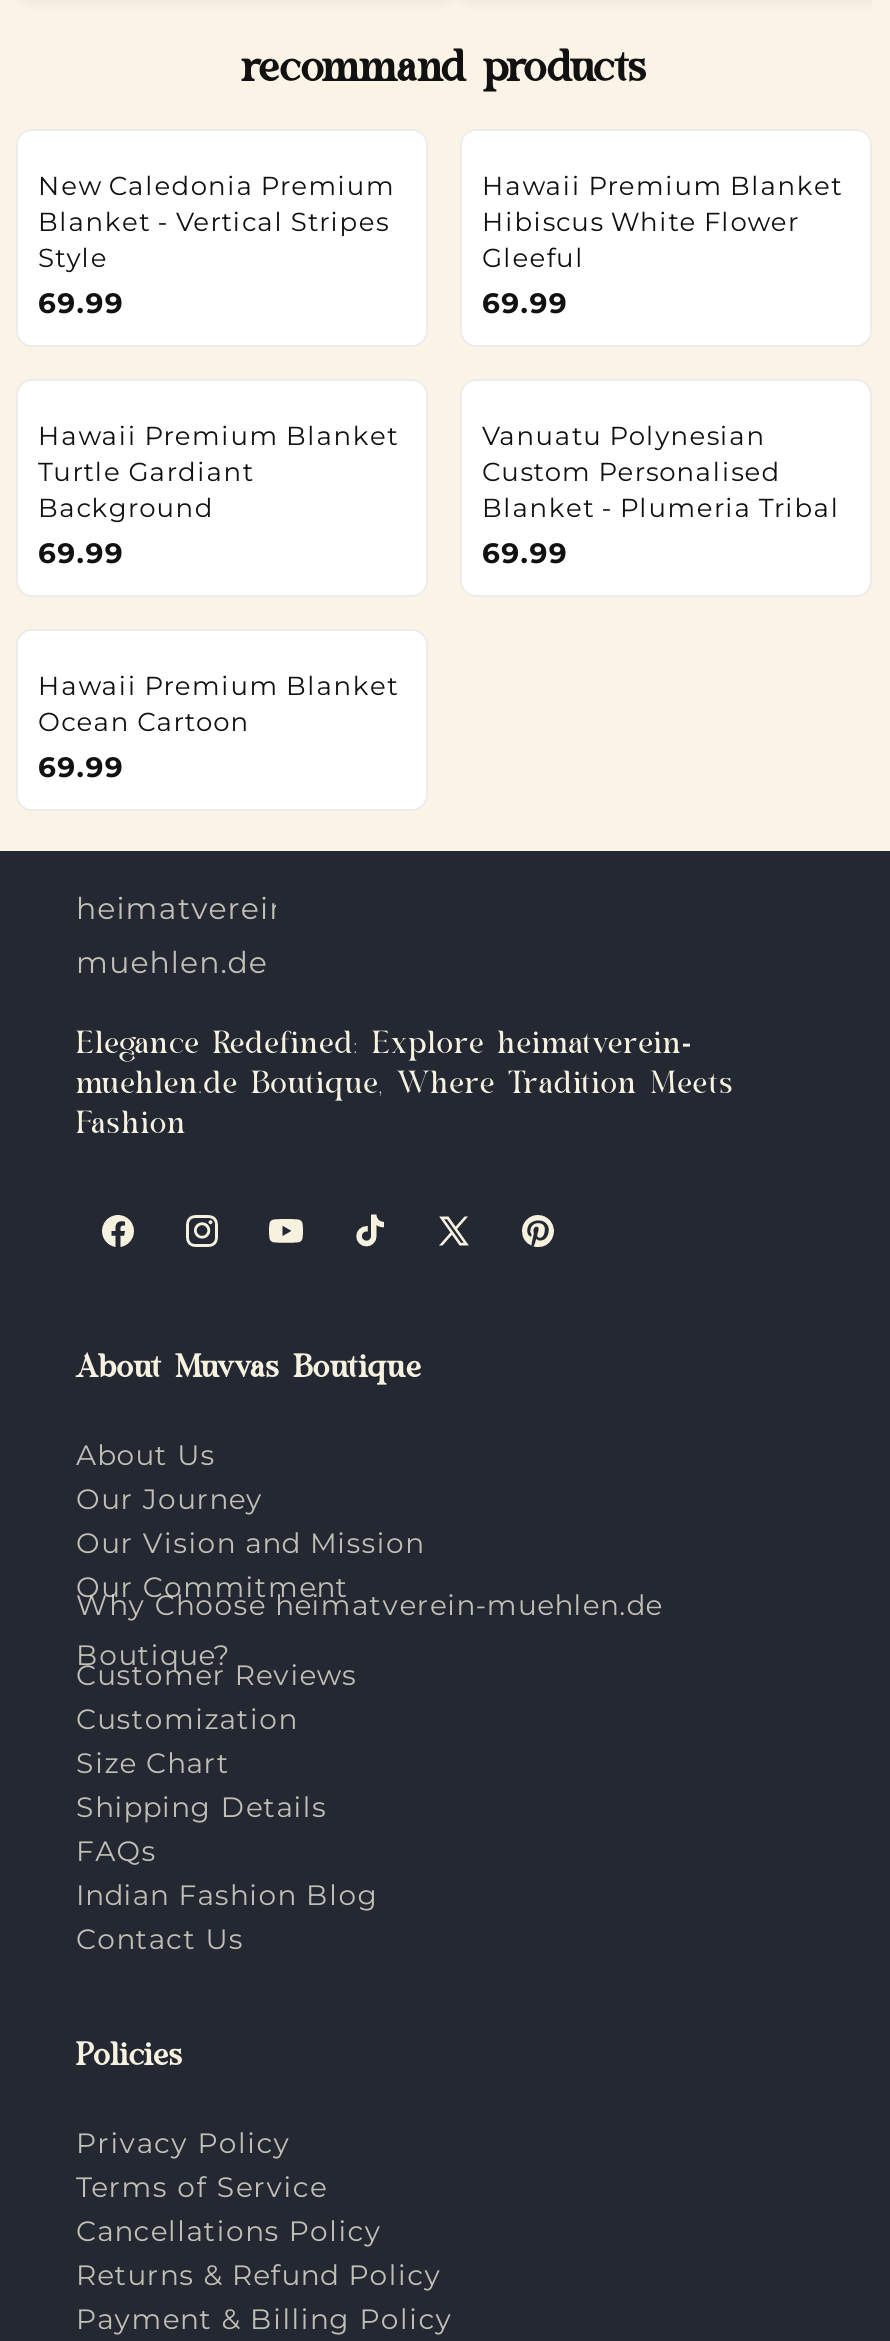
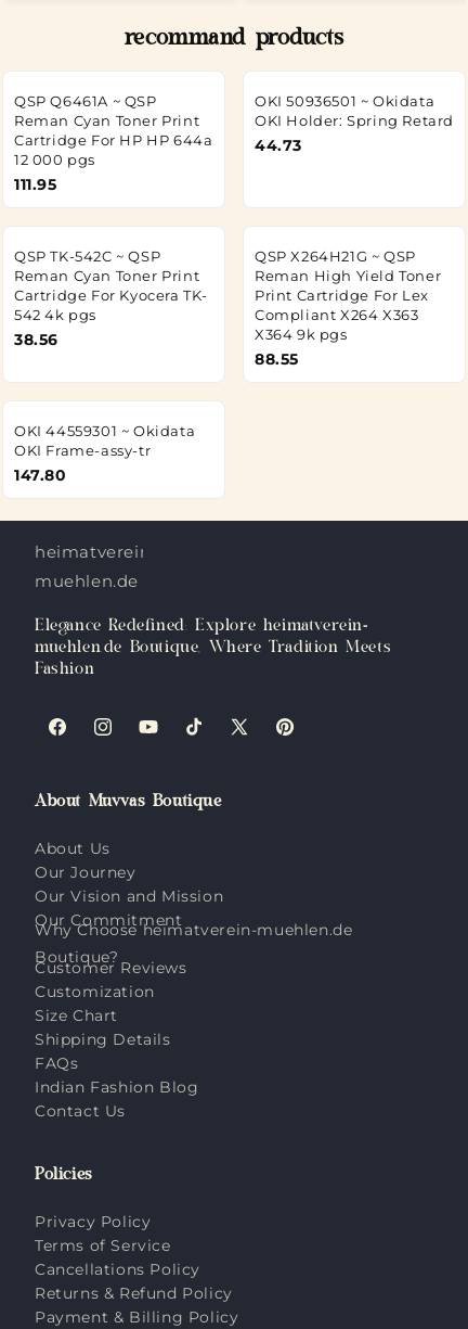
- New Caledonia Premium
- Blanket - Vertical Stripes
- Style
- 69.99
+ QSP Q6461A ~ QSP
+ Reman Cyan Toner Print
+ Cartridge For HP HP 644a
+ 12 000 pgs
+ 111.95

- Hawaii Premium Blanket
- Hibiscus White Flower
- Gleeful
- 69.99
+ OKI 50936501 ~ Okidata
+ OKI Holder: Spring Retard
+ 44.73

- Hawaii Premium Blanket
- Turtle Gardiant
- Background
- 69.99
+ QSP TK-542C ~ QSP
+ Reman Cyan Toner Print
+ Cartridge For Kyocera TK-
+ 542 4k pgs
+ 38.56

- Vanuatu Polynesian
- Custom Personalised
- Blanket - Plumeria Tribal
- 69.99
+ QSP X264H21G ~ QSP
+ Reman High Yield Toner
+ Print Cartridge For Lex
+ Compliant X264 X363
+ X364 9k pgs
+ 88.55

- Hawaii Premium Blanket
- Ocean Cartoon
- 69.99
+ OKI 44559301 ~ Okidata
+ OKI Frame-assy-tr
+ 147.80
